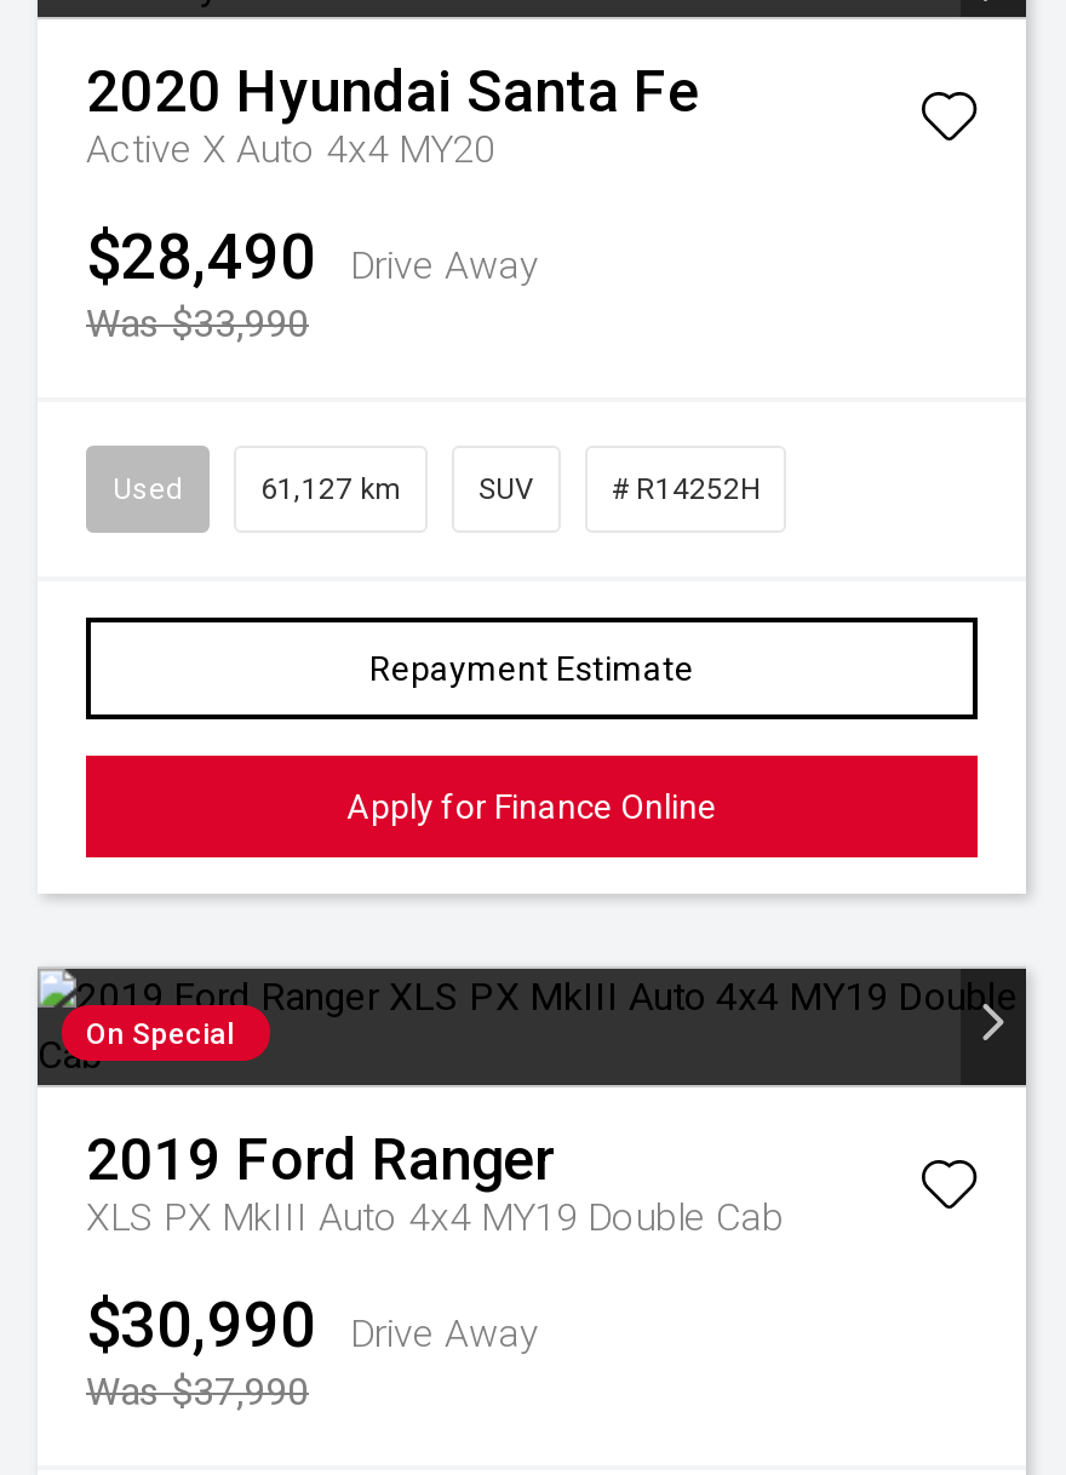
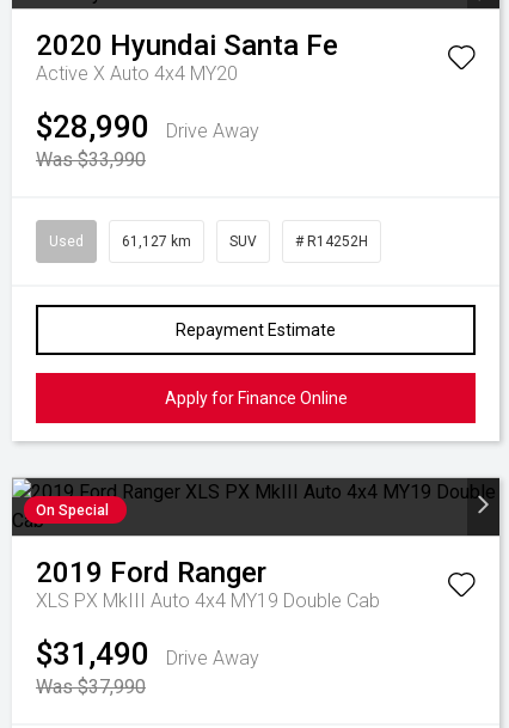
- $28,490 Drive Away
+ $28,990 Drive Away

- $30,990 Drive Away
+ $31,490 Drive Away
